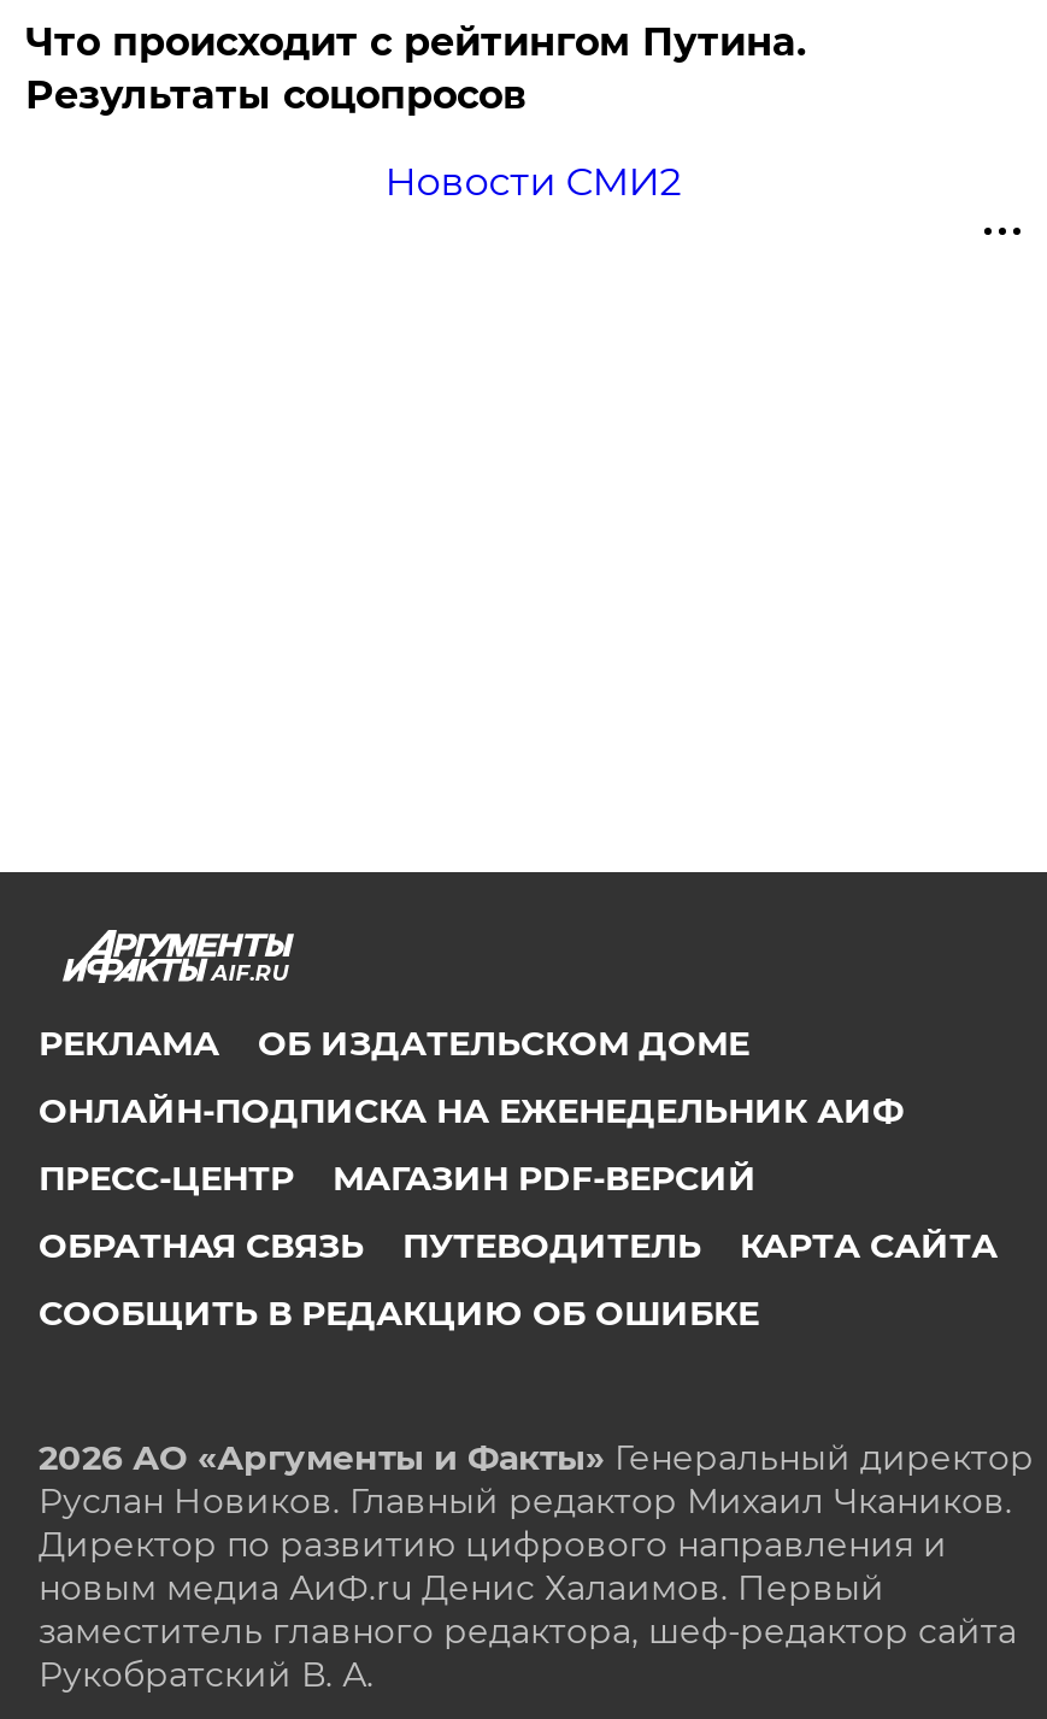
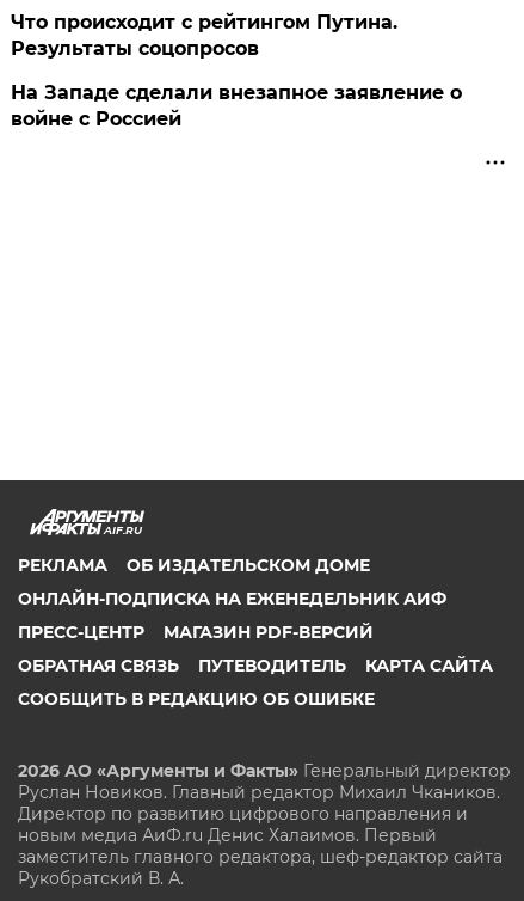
- Новости СМИ2
+ На Западе сделали внезапное заявление о
+ войне с Россией
